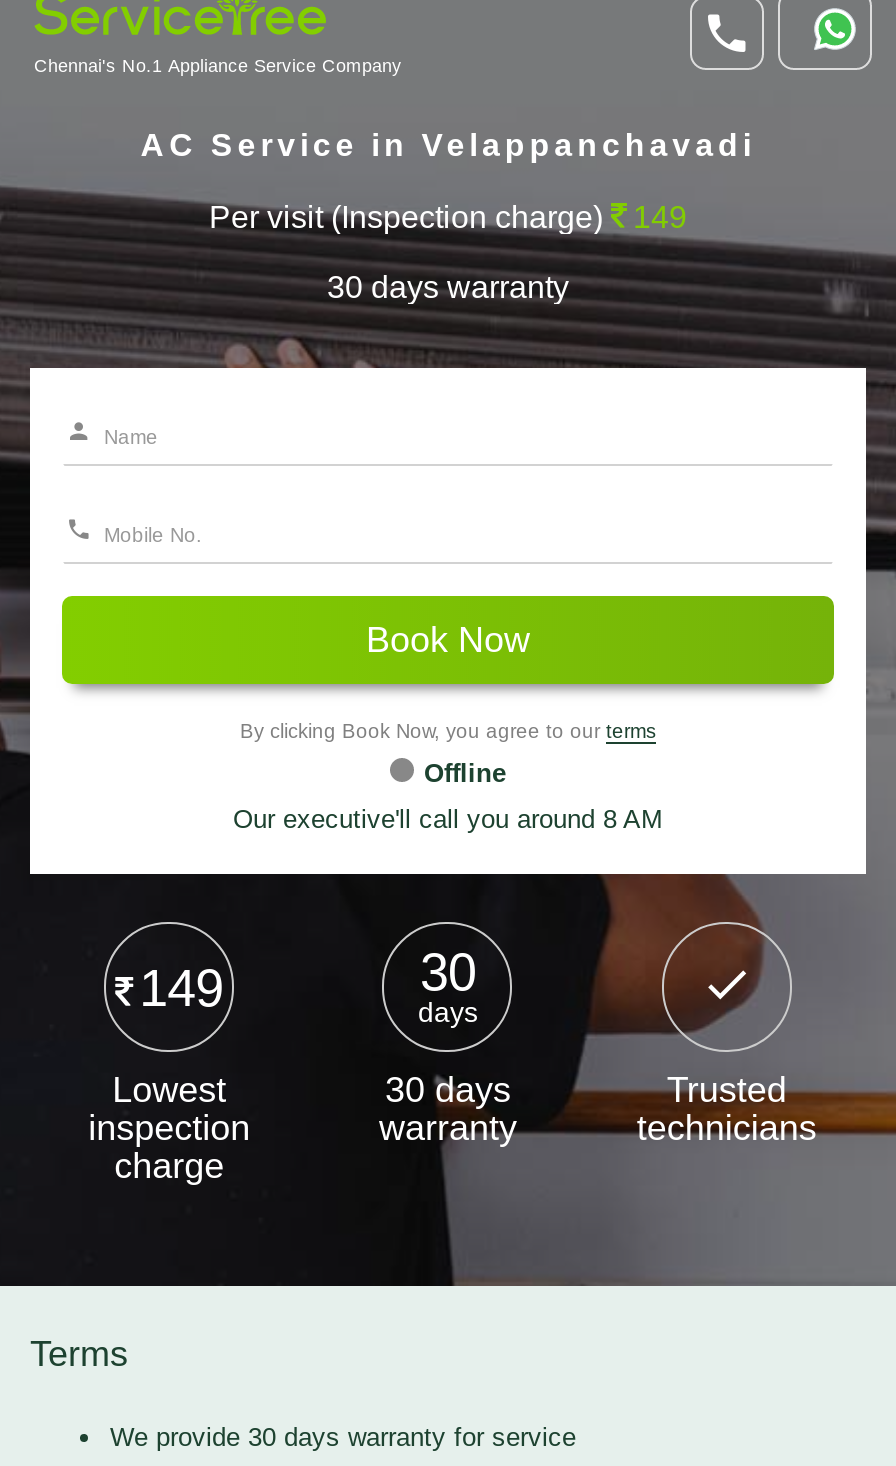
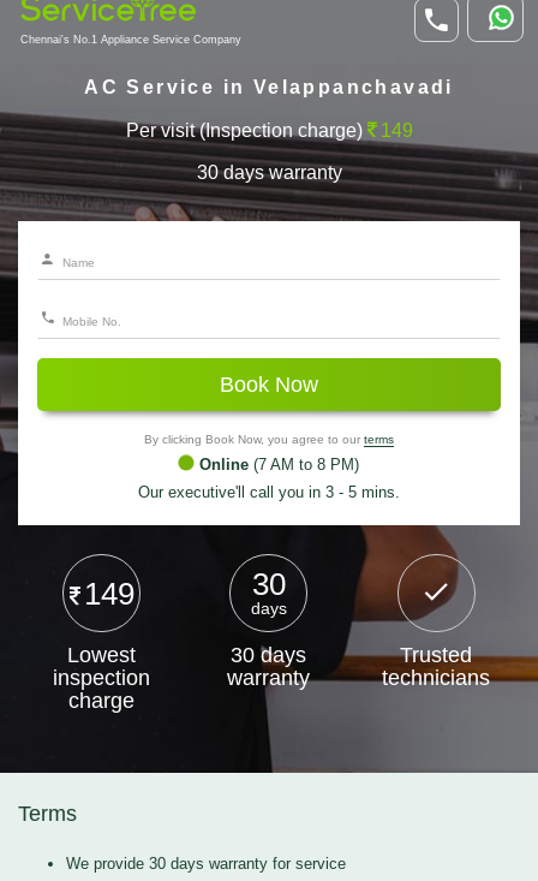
- Offline
+ Online (7 AM to 8 PM)

- Our executive'll call you around 8 AM
+ Our executive'll call you in 3 - 5 mins.
